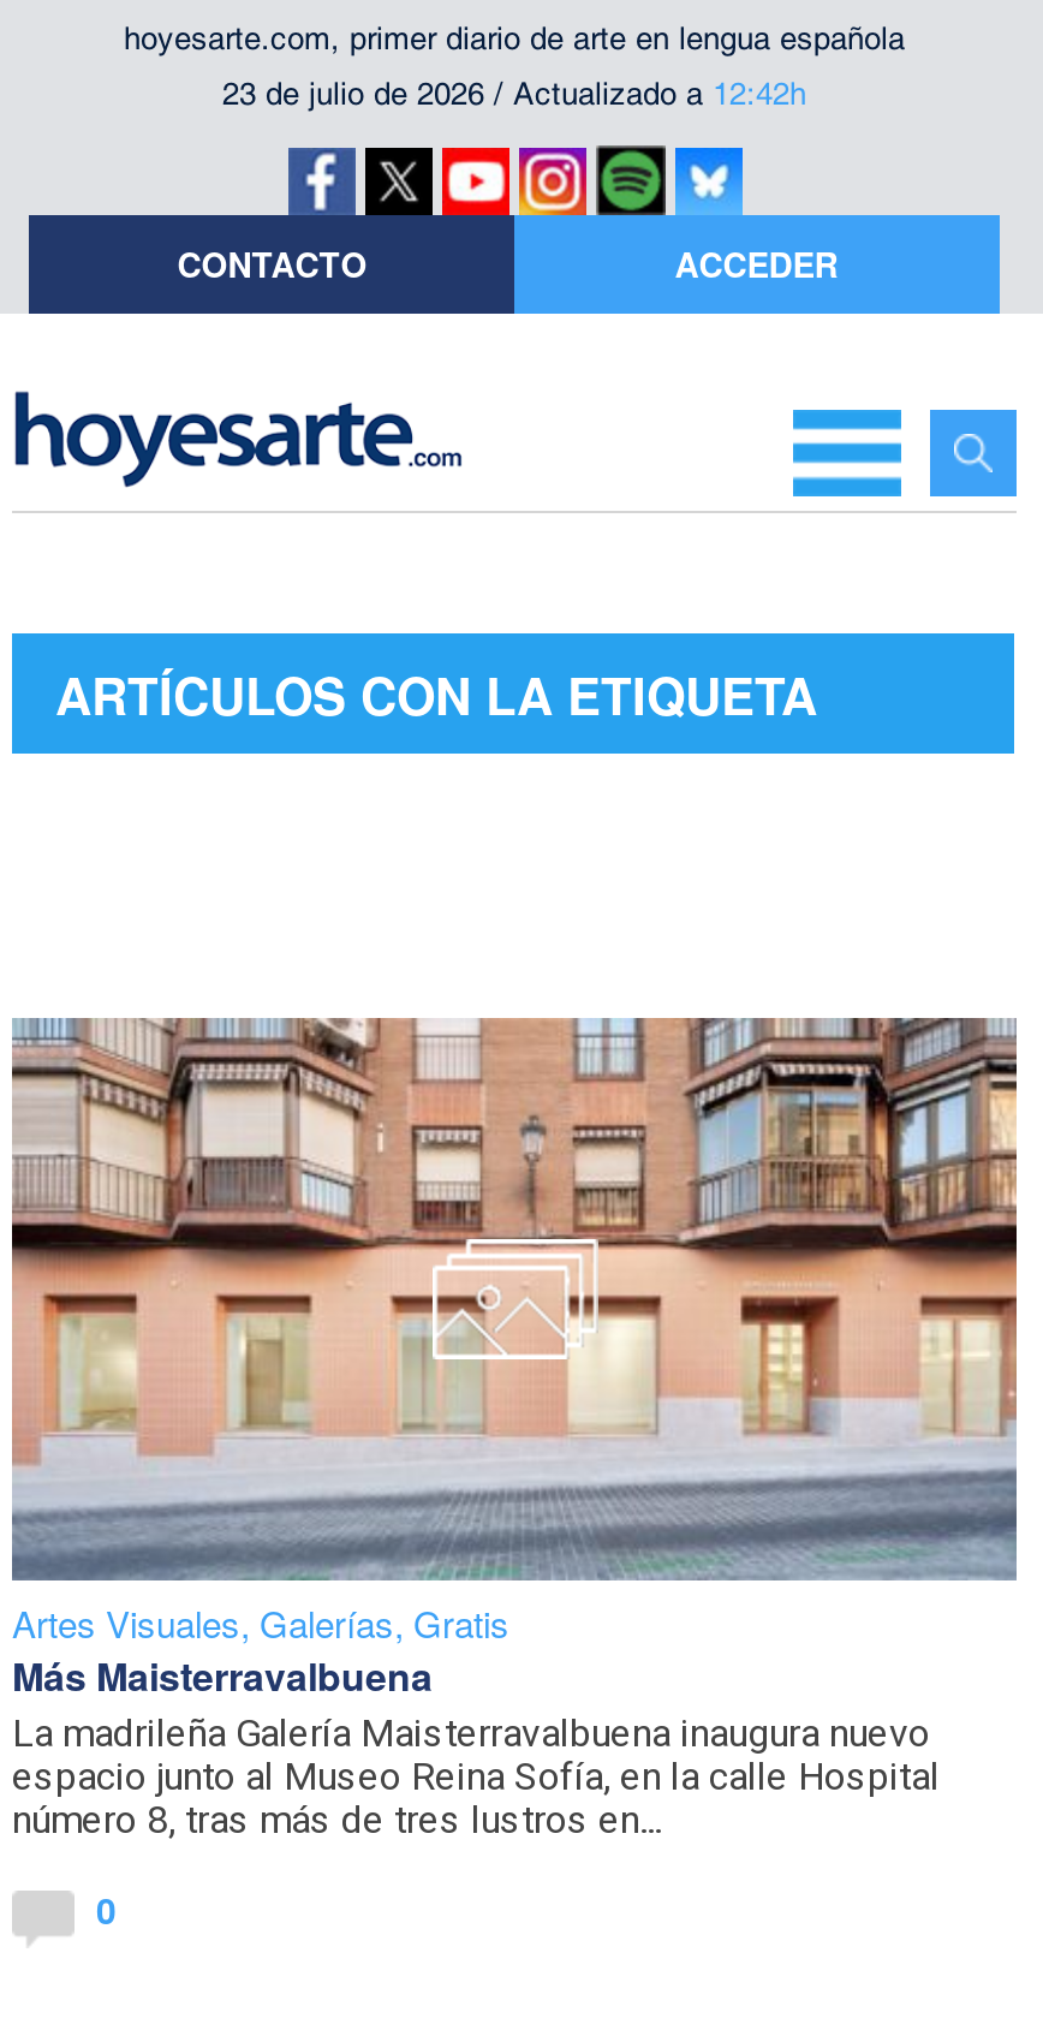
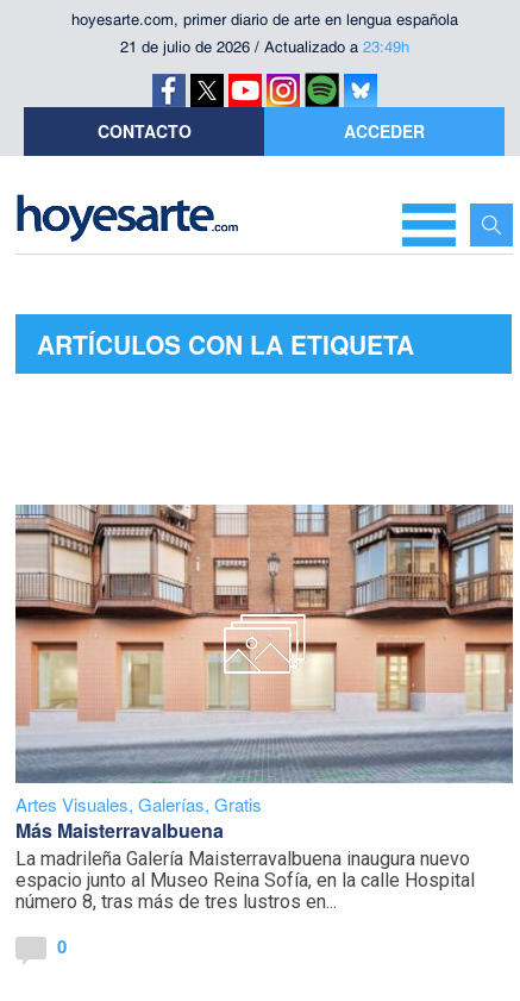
- 23 de julio de 2026 / Actualizado a 12:42h
+ 21 de julio de 2026 / Actualizado a 23:49h
